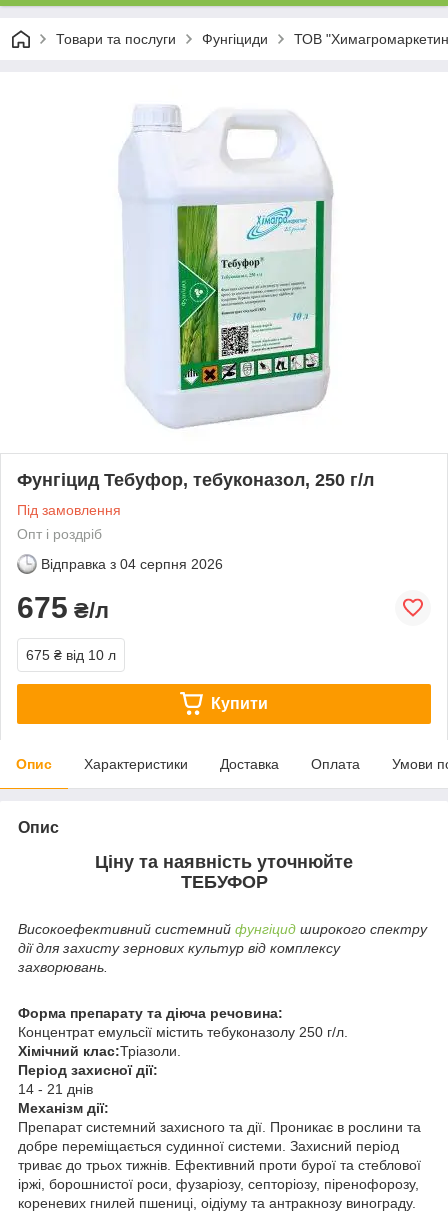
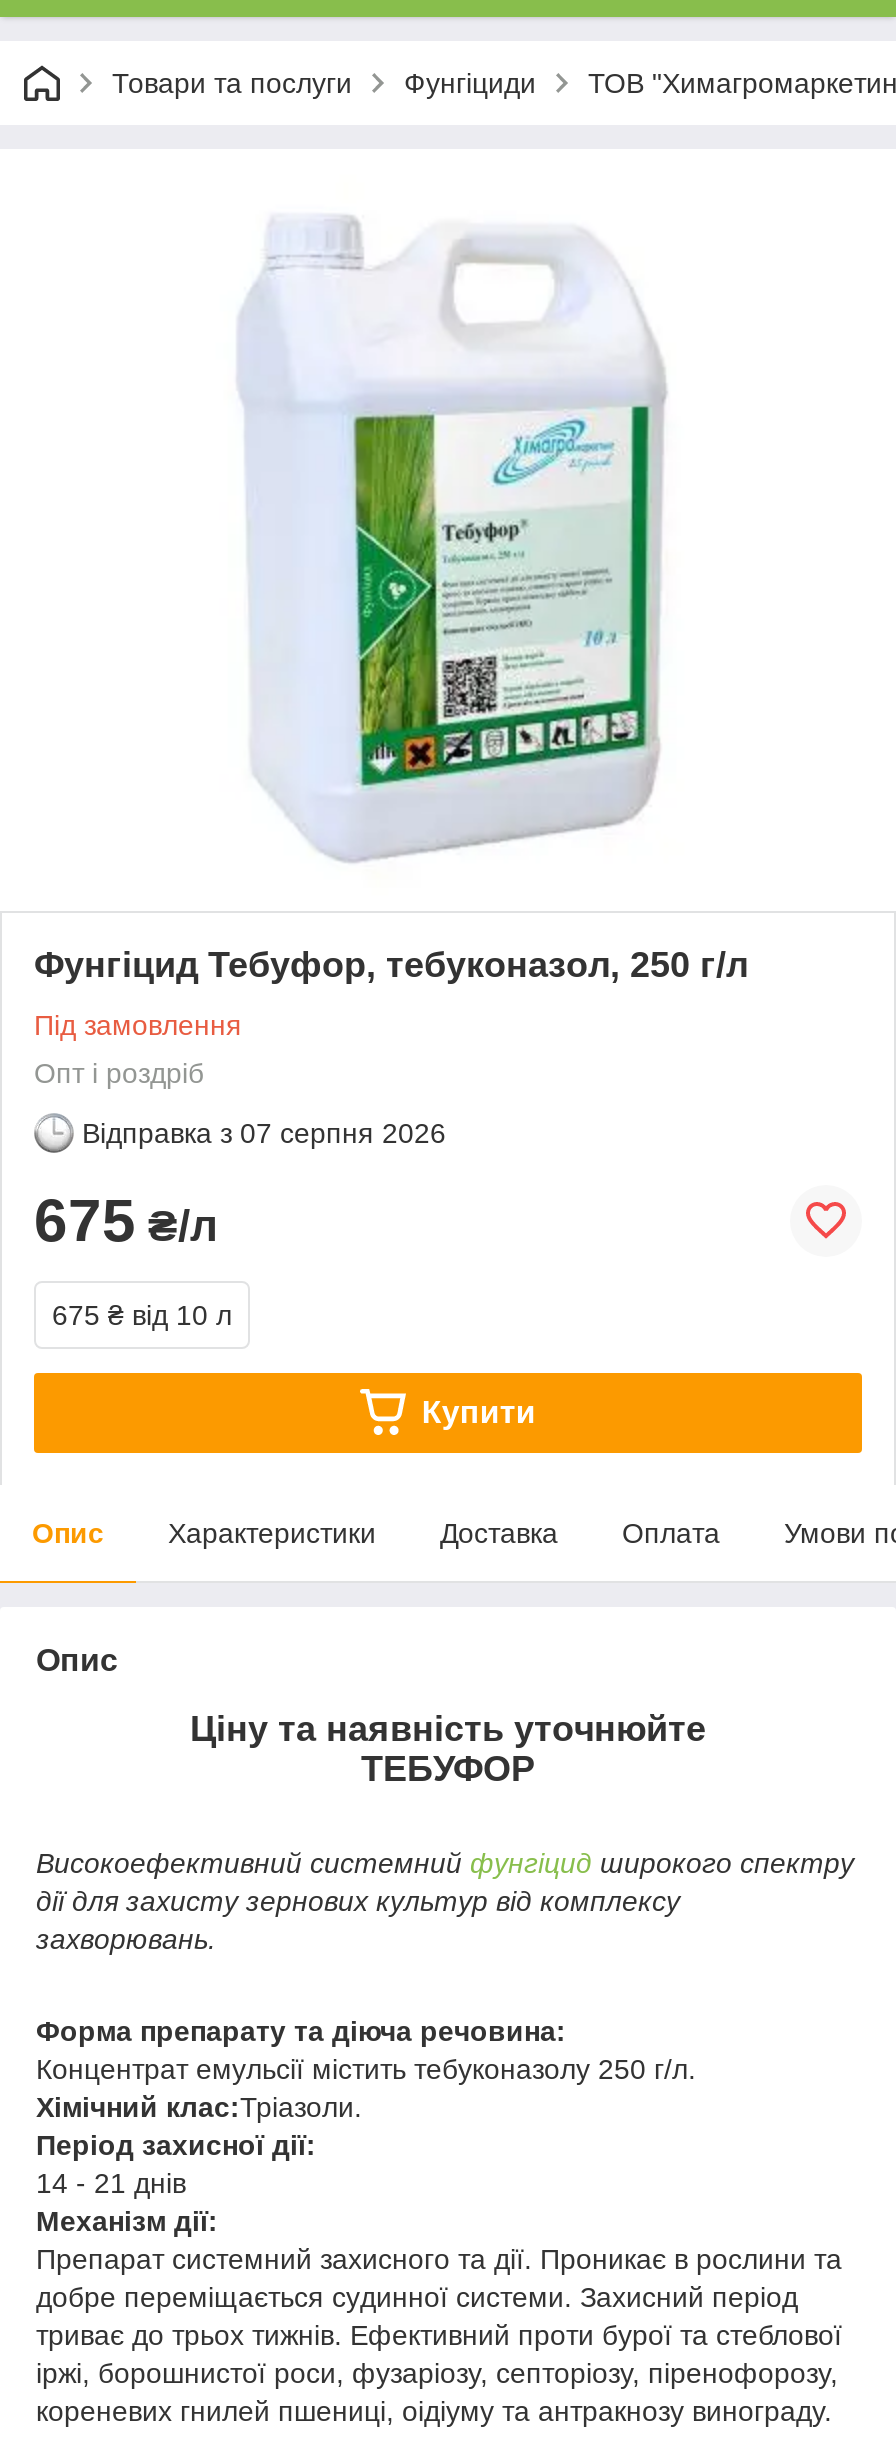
- Відправка з 04 серпня 2026
+ Відправка з 07 серпня 2026
